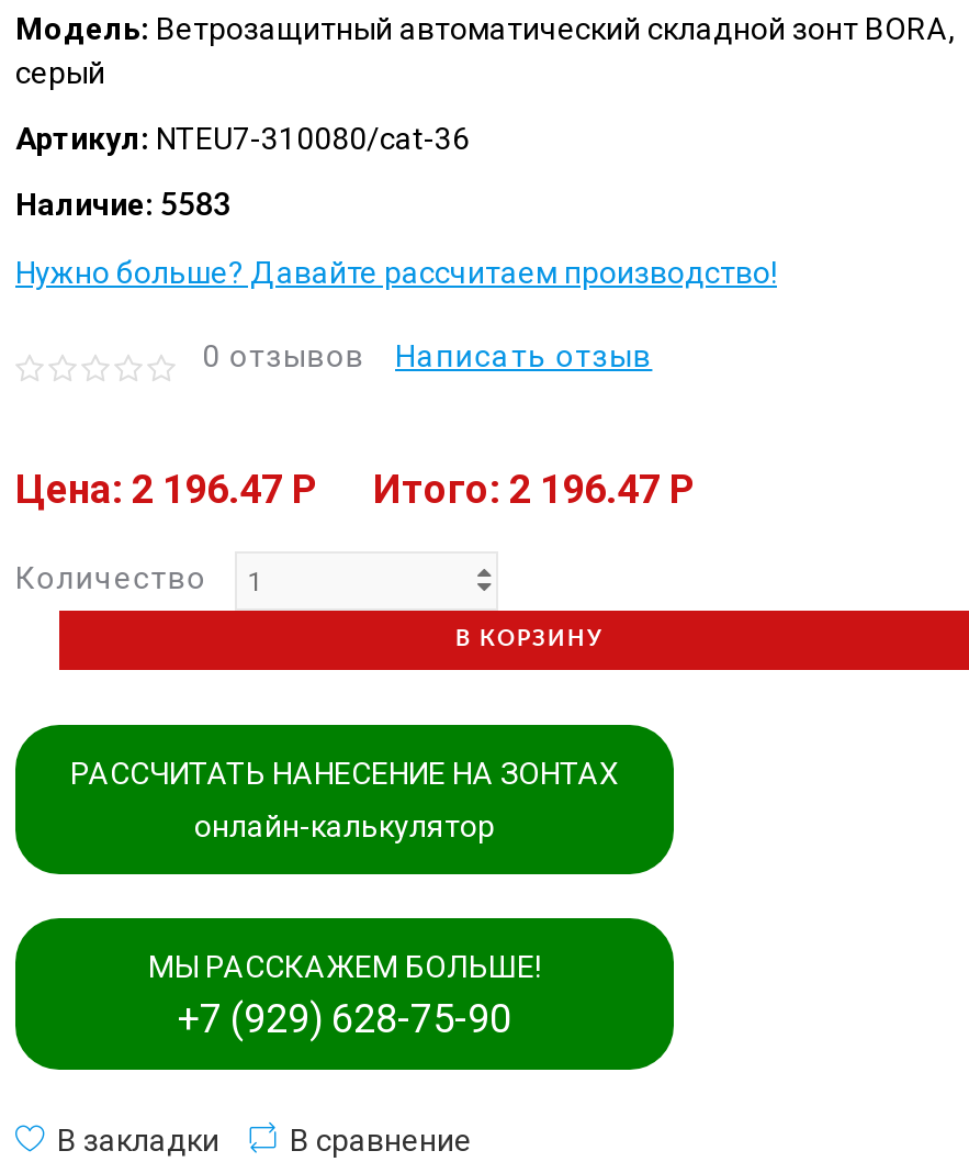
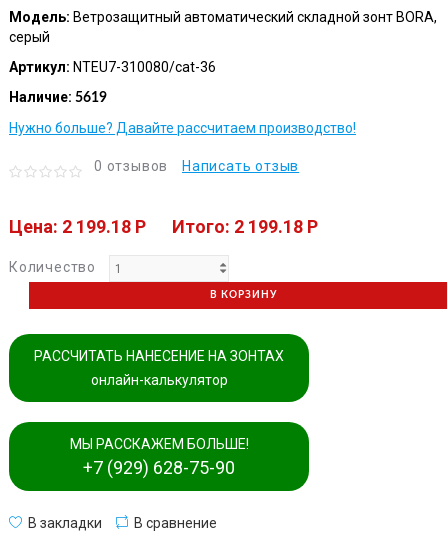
- Наличие: 5583
+ Наличие: 5619

- Цена: 2 196.47 P
+ Цена: 2 199.18 P

- Итого: 2 196.47 P
+ Итого: 2 199.18 P
